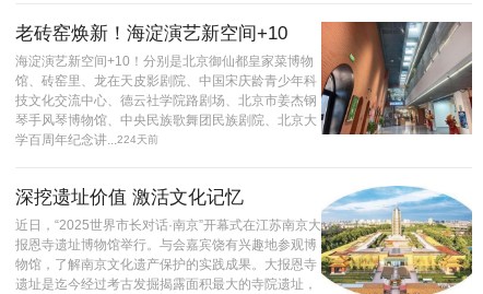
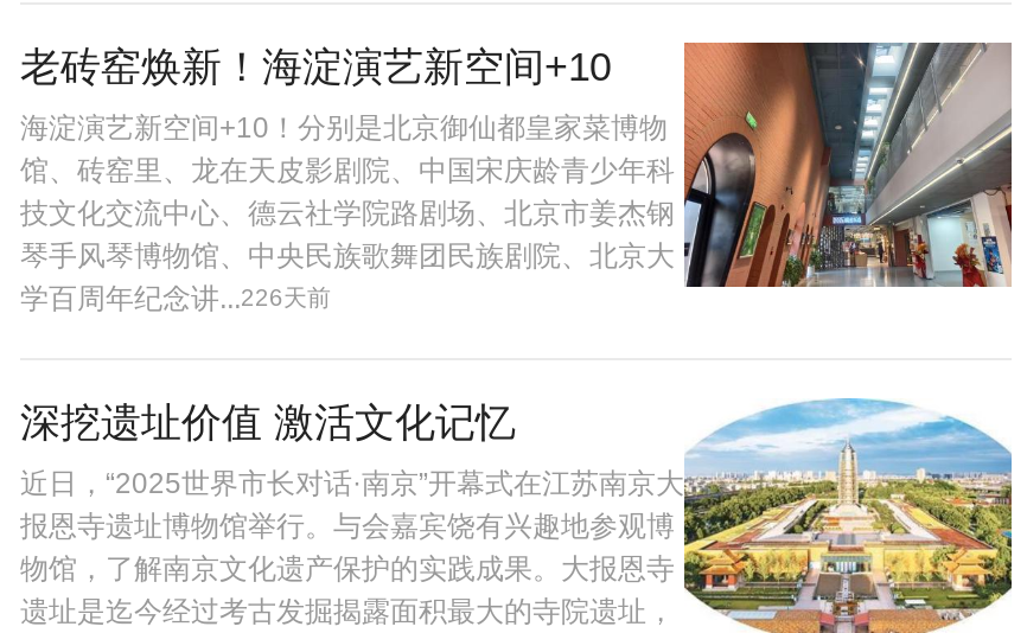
- 学百周年纪念讲...224天前
+ 学百周年纪念讲...226天前
